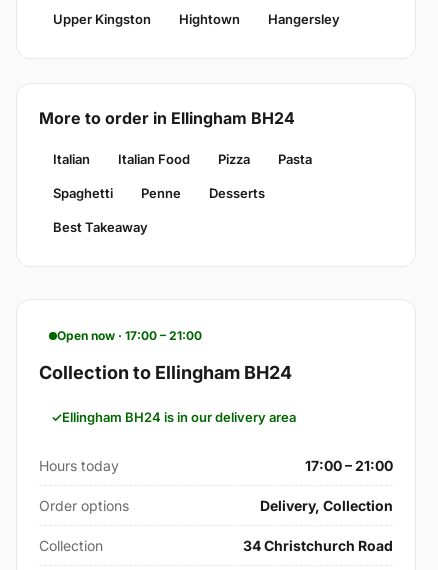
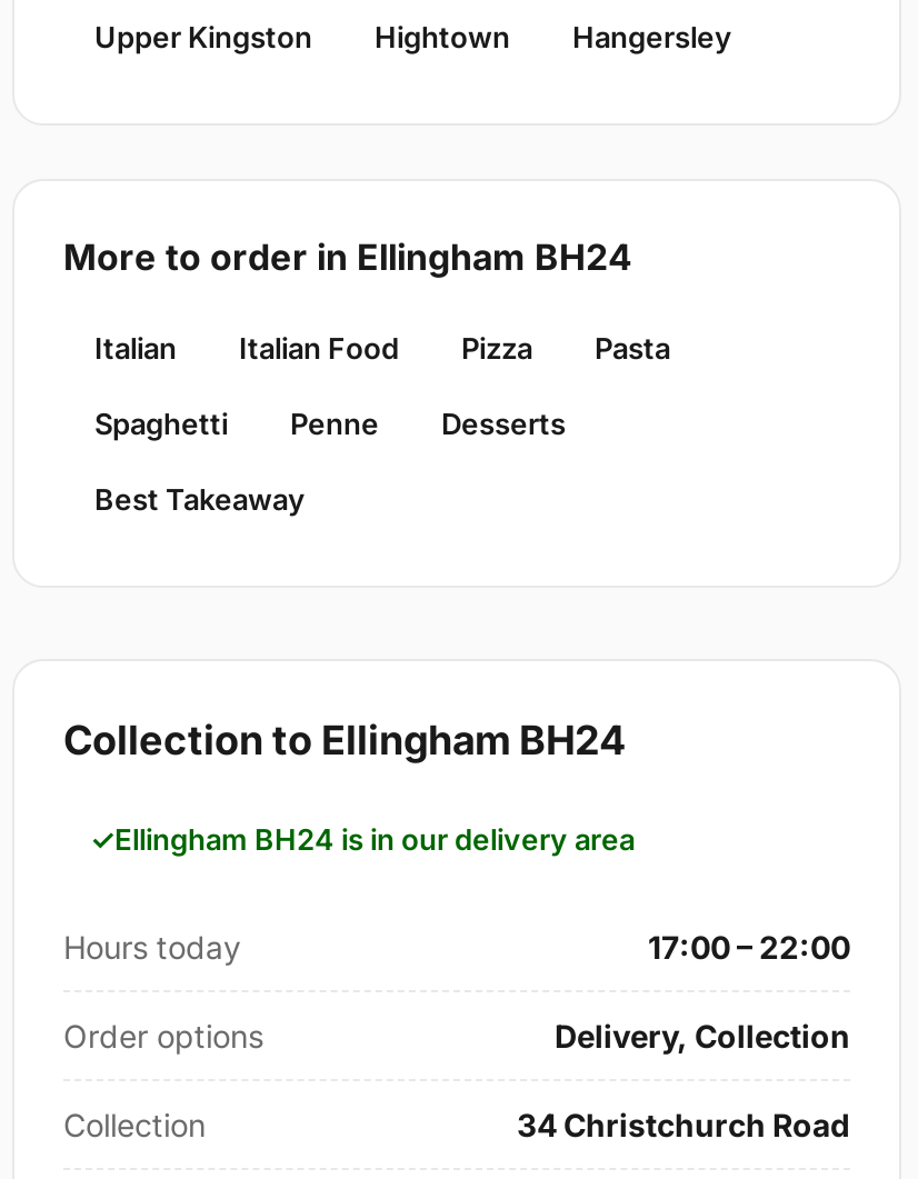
- Open now · 17:00 – 21:00

- 17:00 – 21:00
+ 17:00 – 22:00
